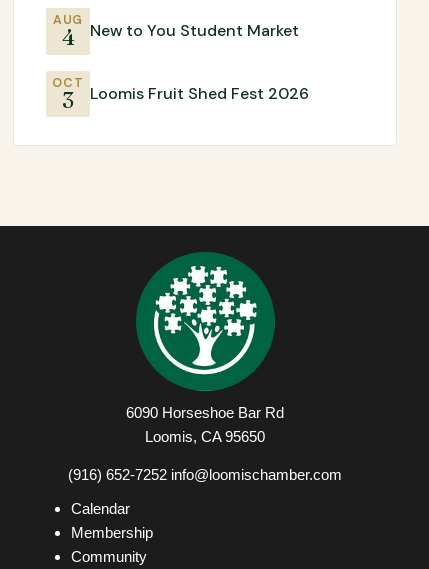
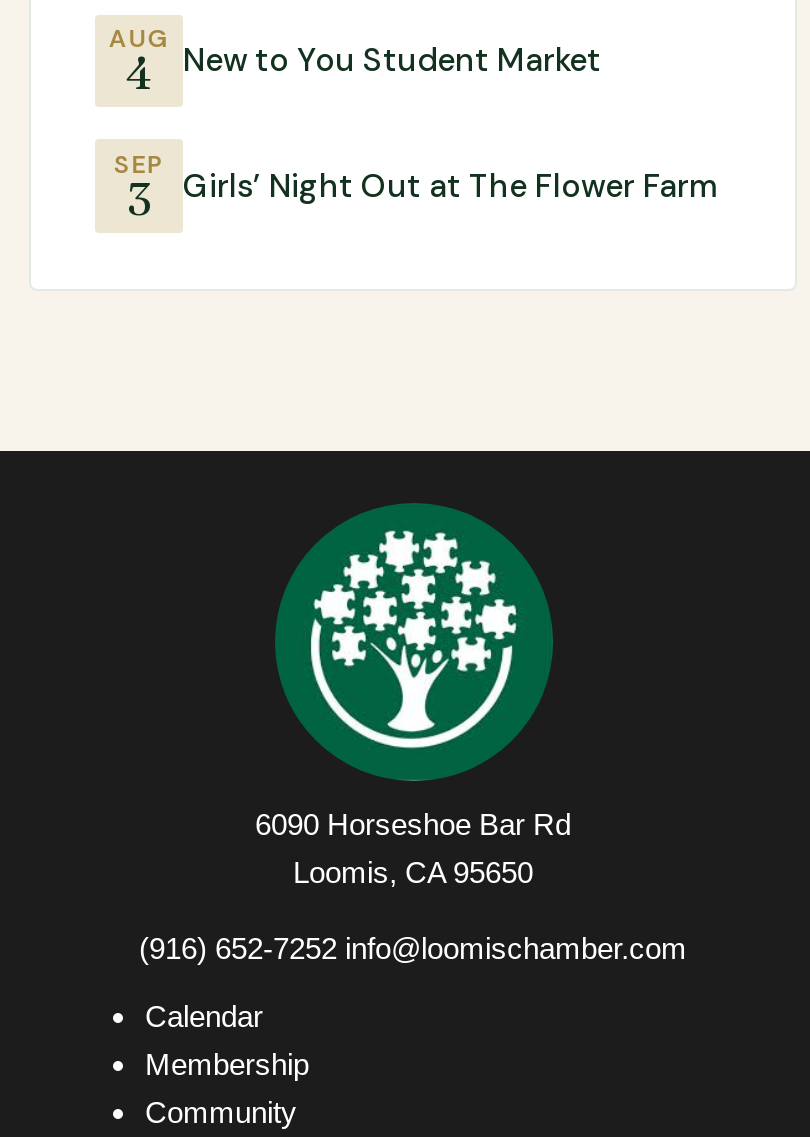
- OCT
+ SEP

- Loomis Fruit Shed Fest 2026
+ Girls’ Night Out at The Flower Farm
